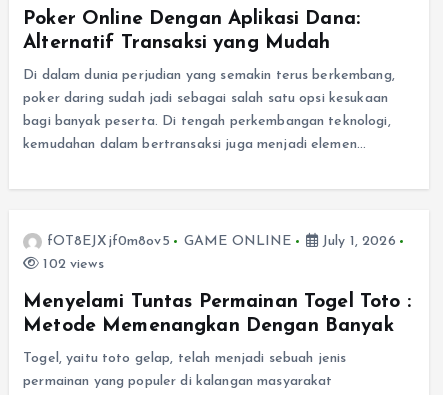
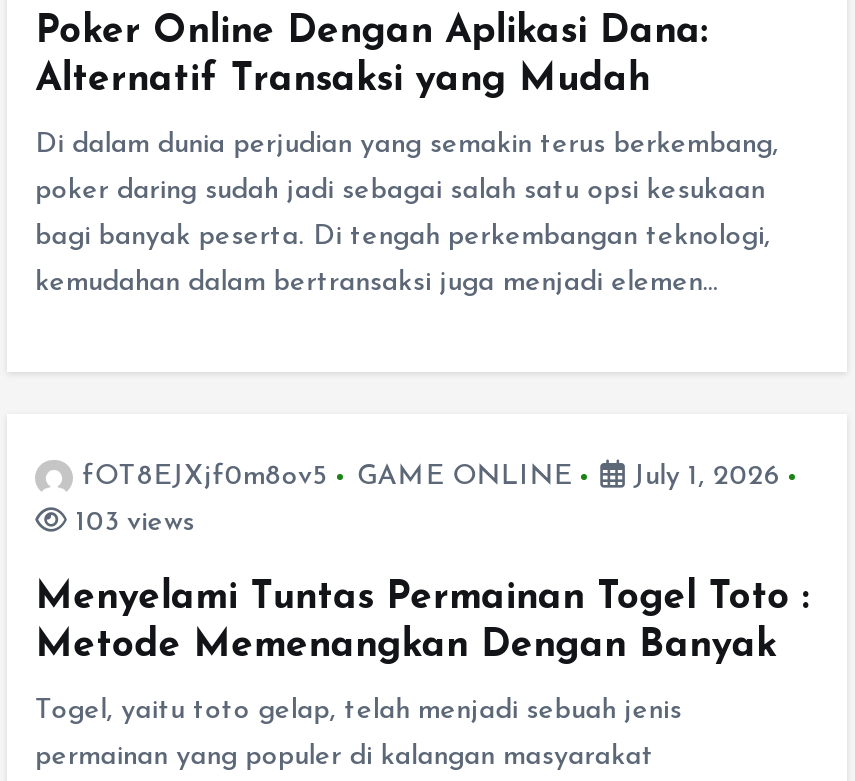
- 102 views
+ 103 views
